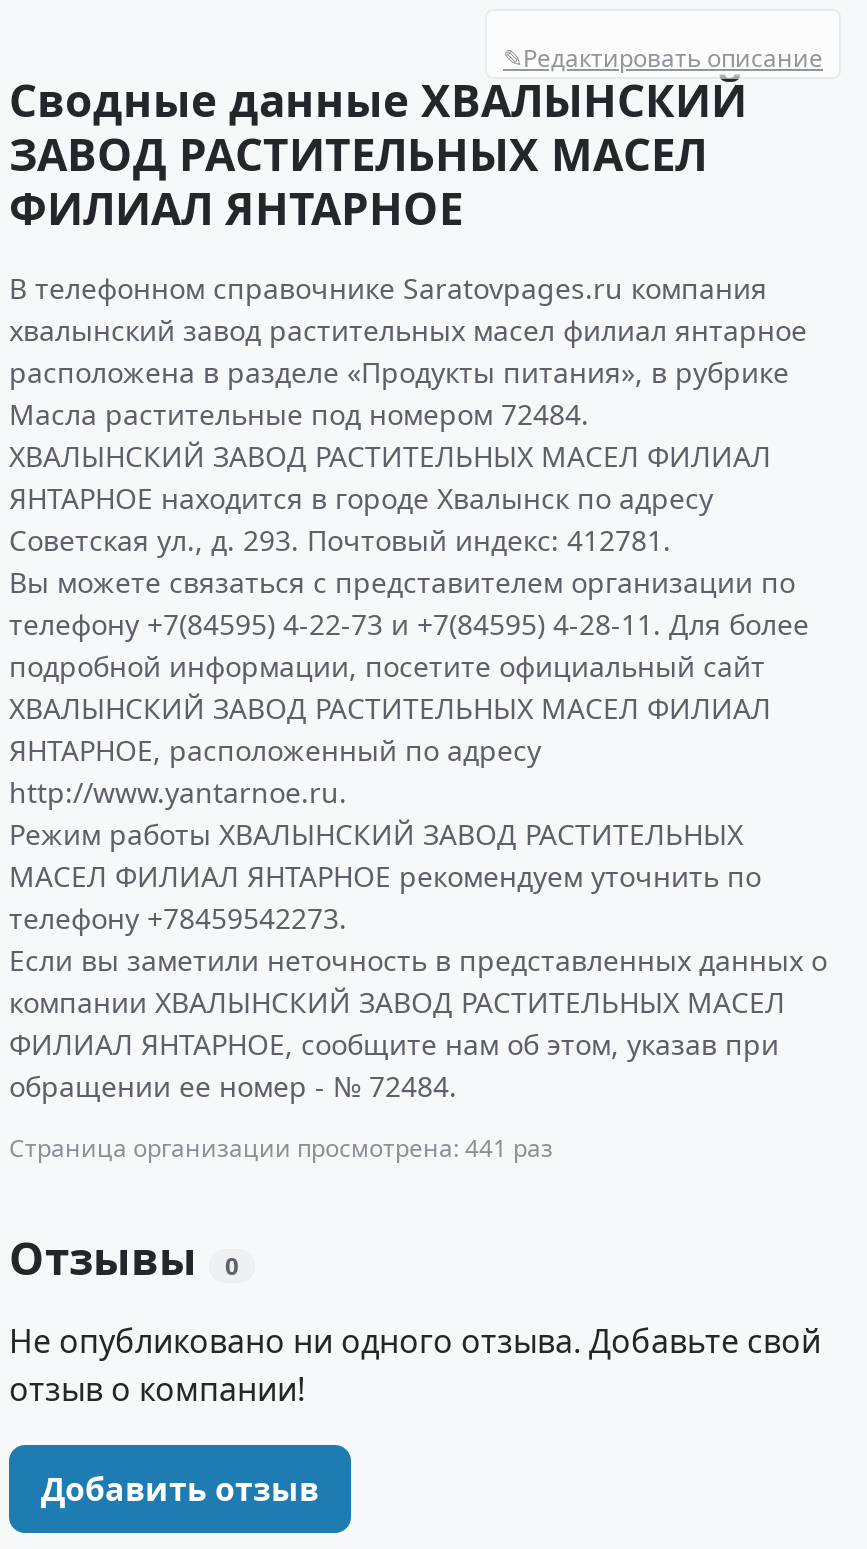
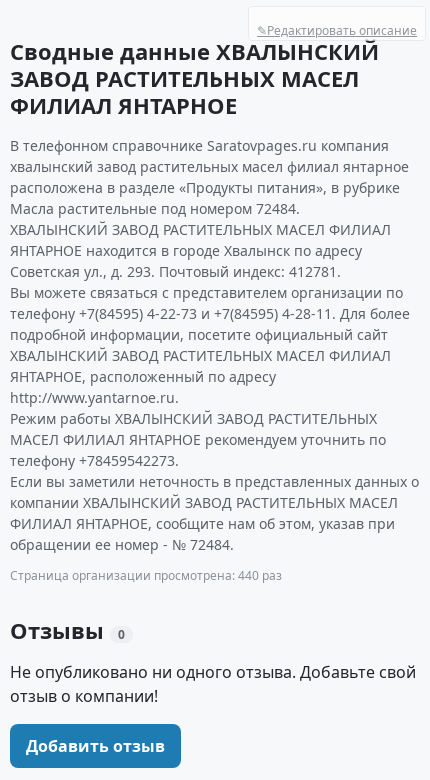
- Страница организации просмотрена: 441 раз
+ Страница организации просмотрена: 440 раз
